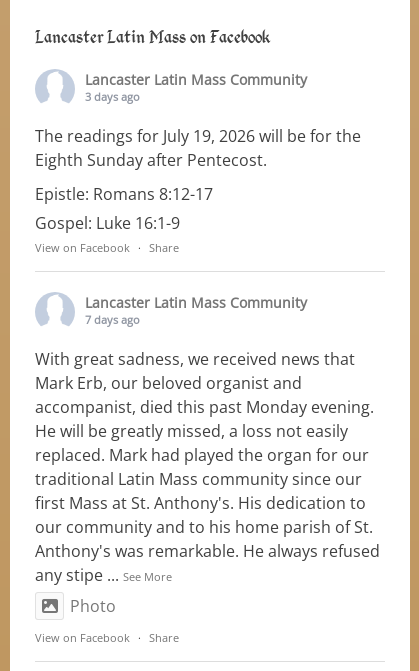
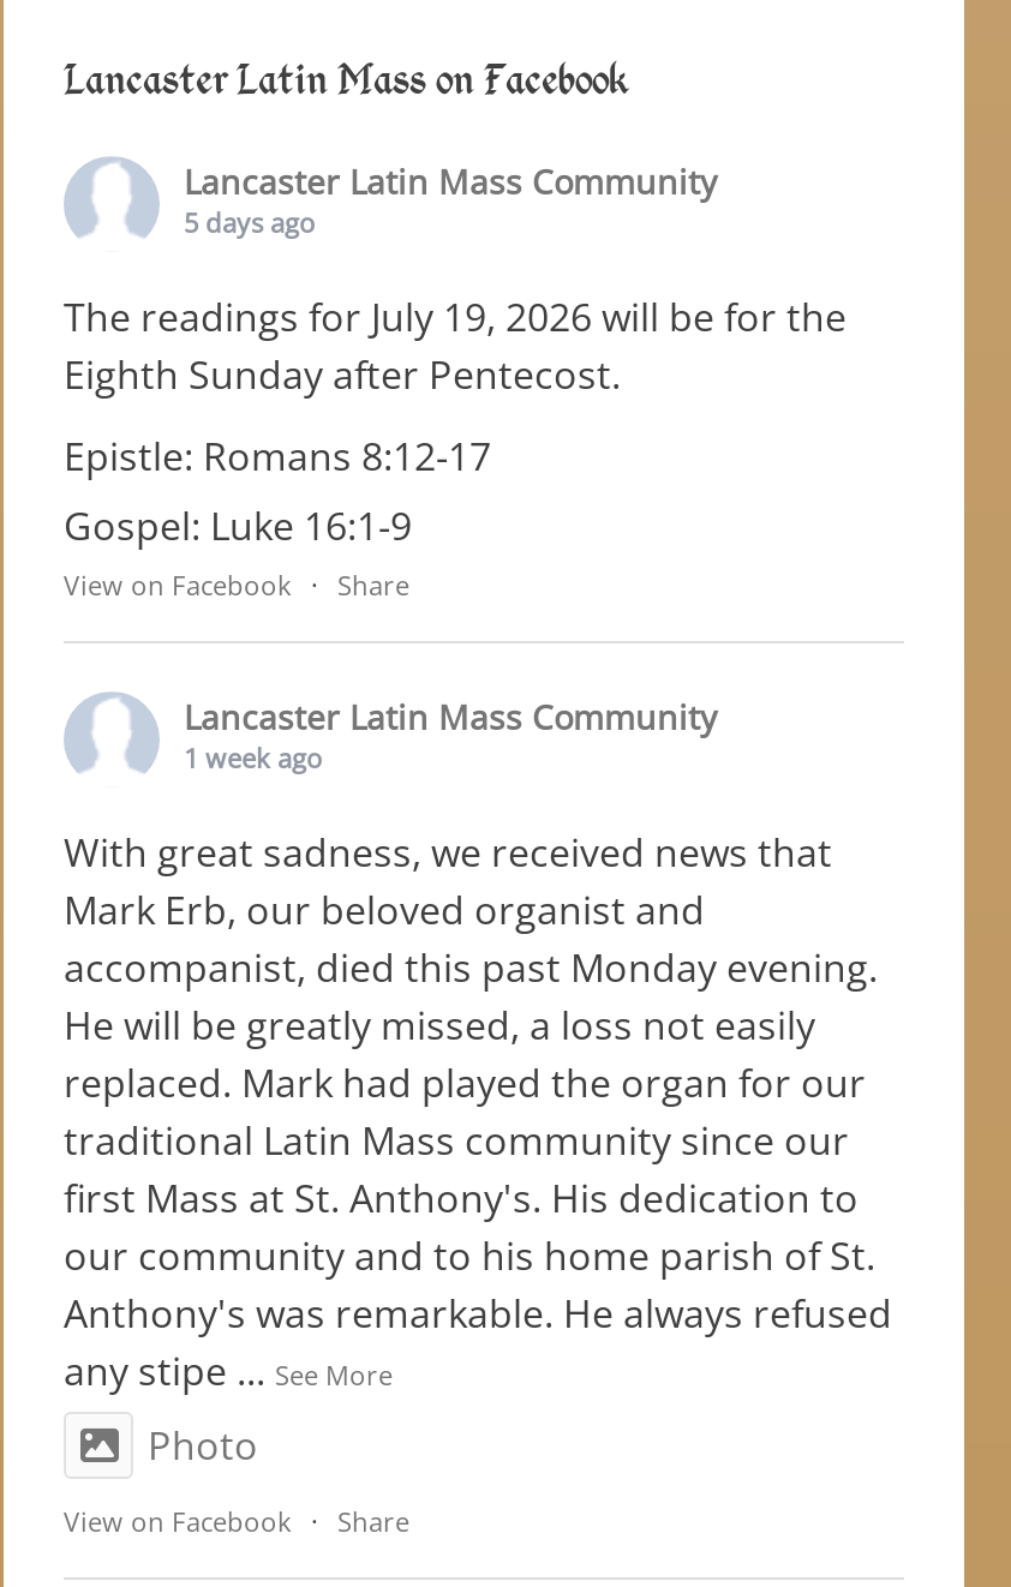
- 3 days ago
+ 5 days ago

- 7 days ago
+ 1 week ago
